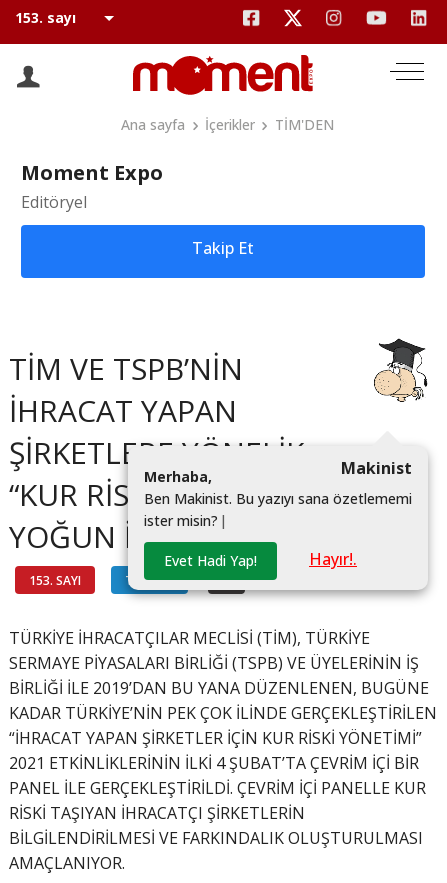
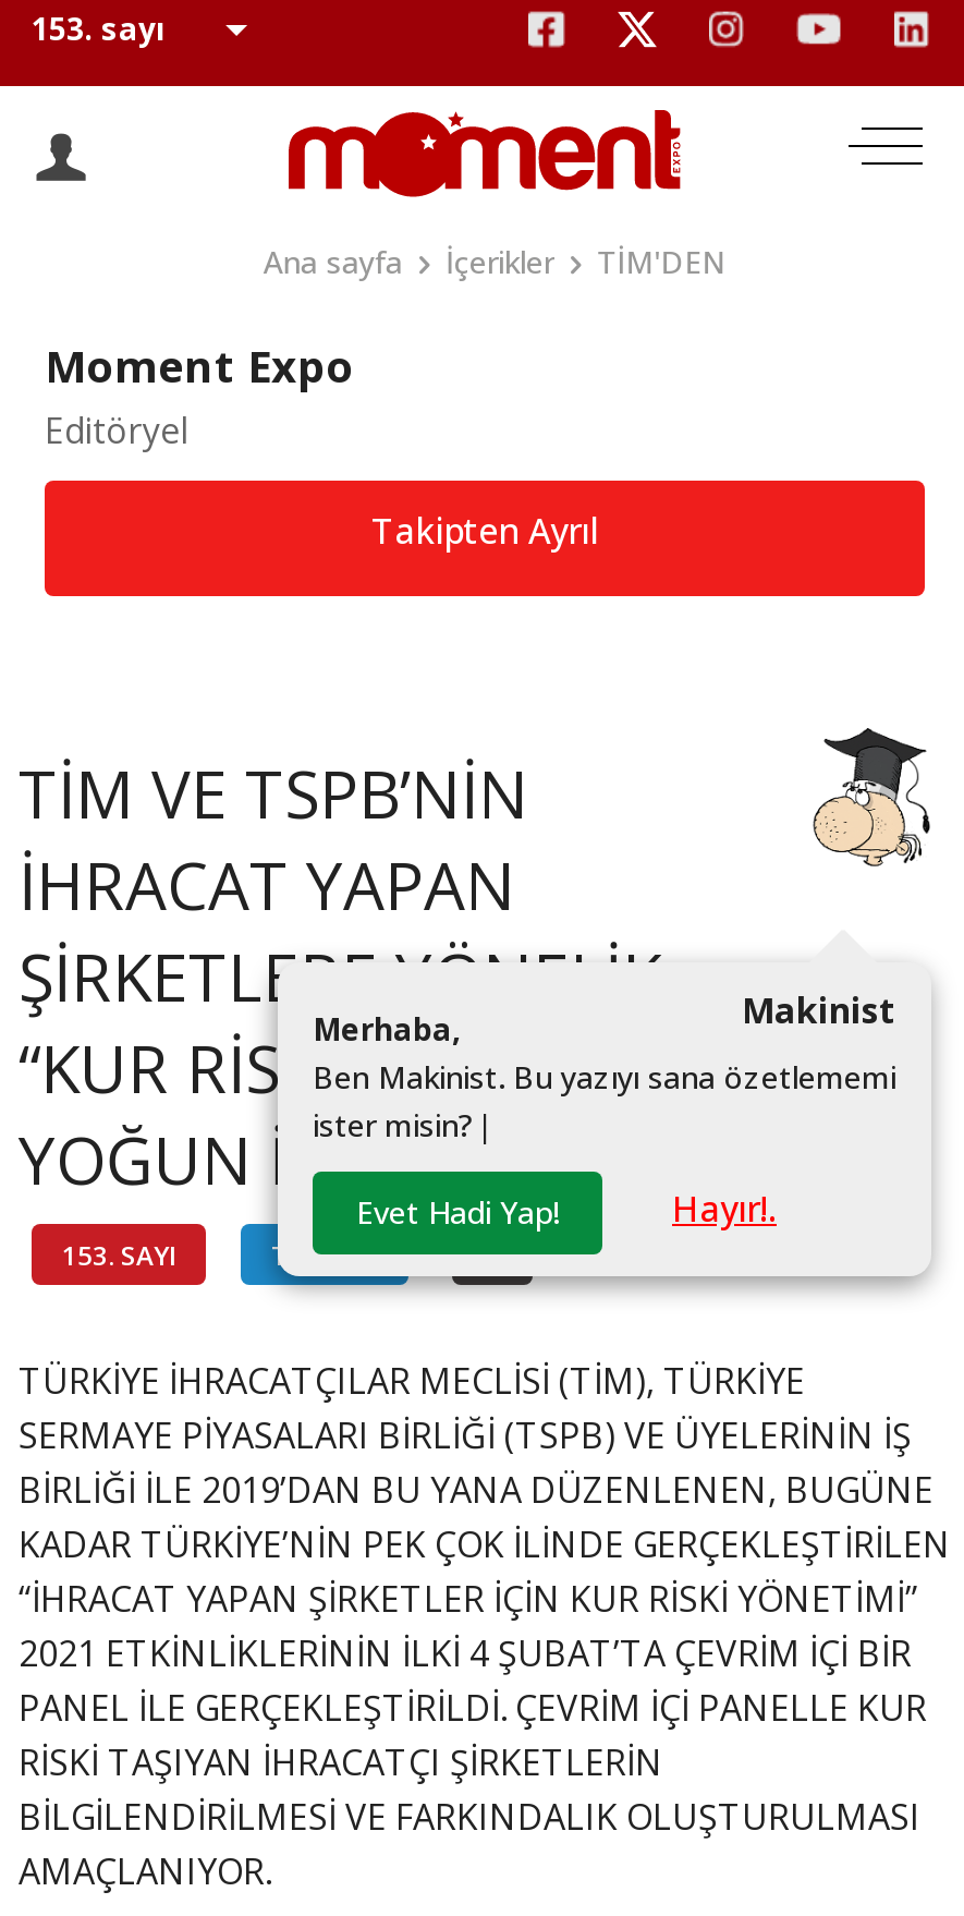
- Takip Et
+ Takipten Ayrıl
